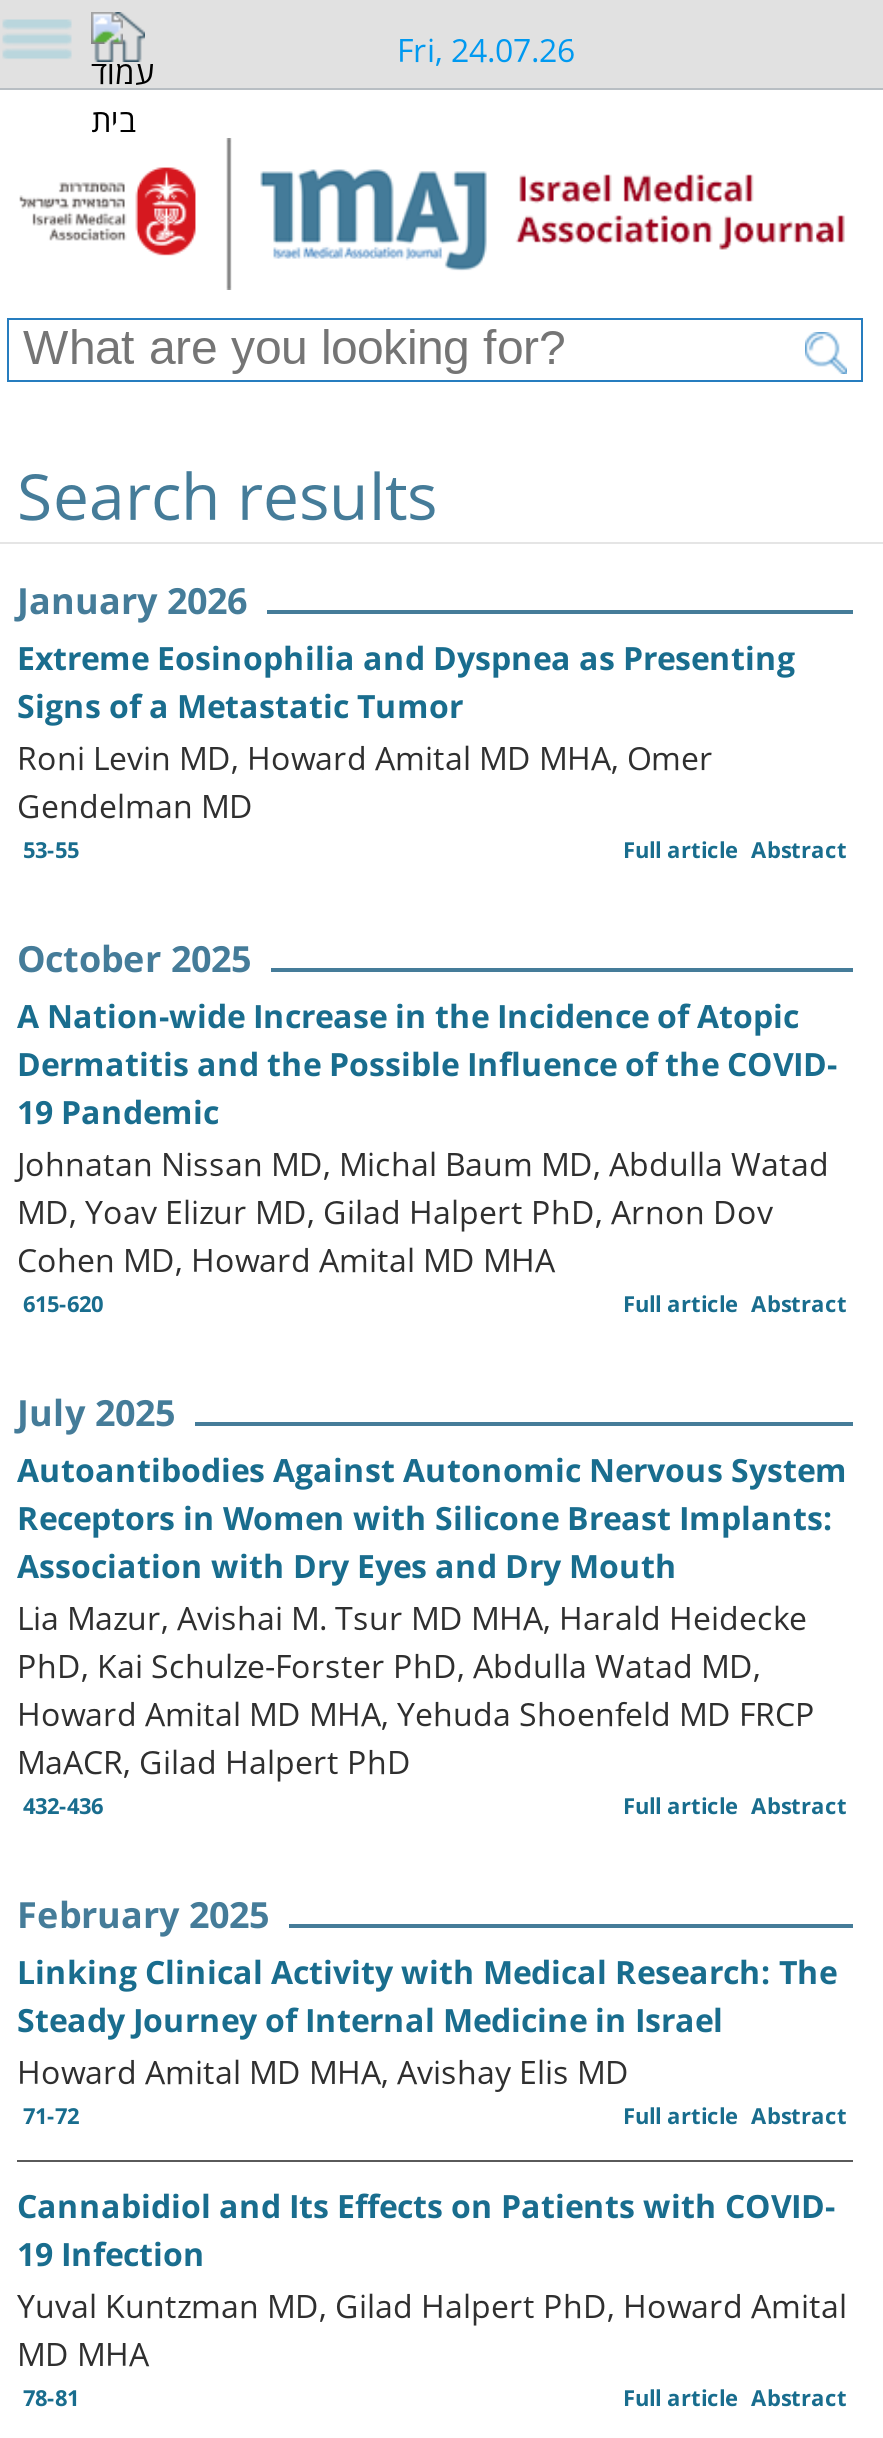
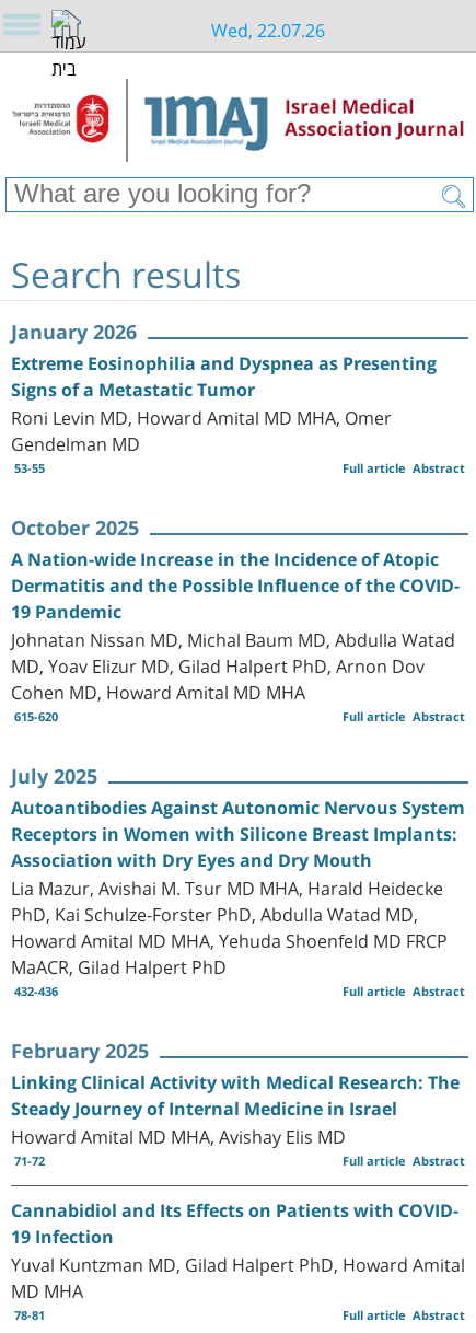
- Fri, 24.07.26
+ Wed, 22.07.26
